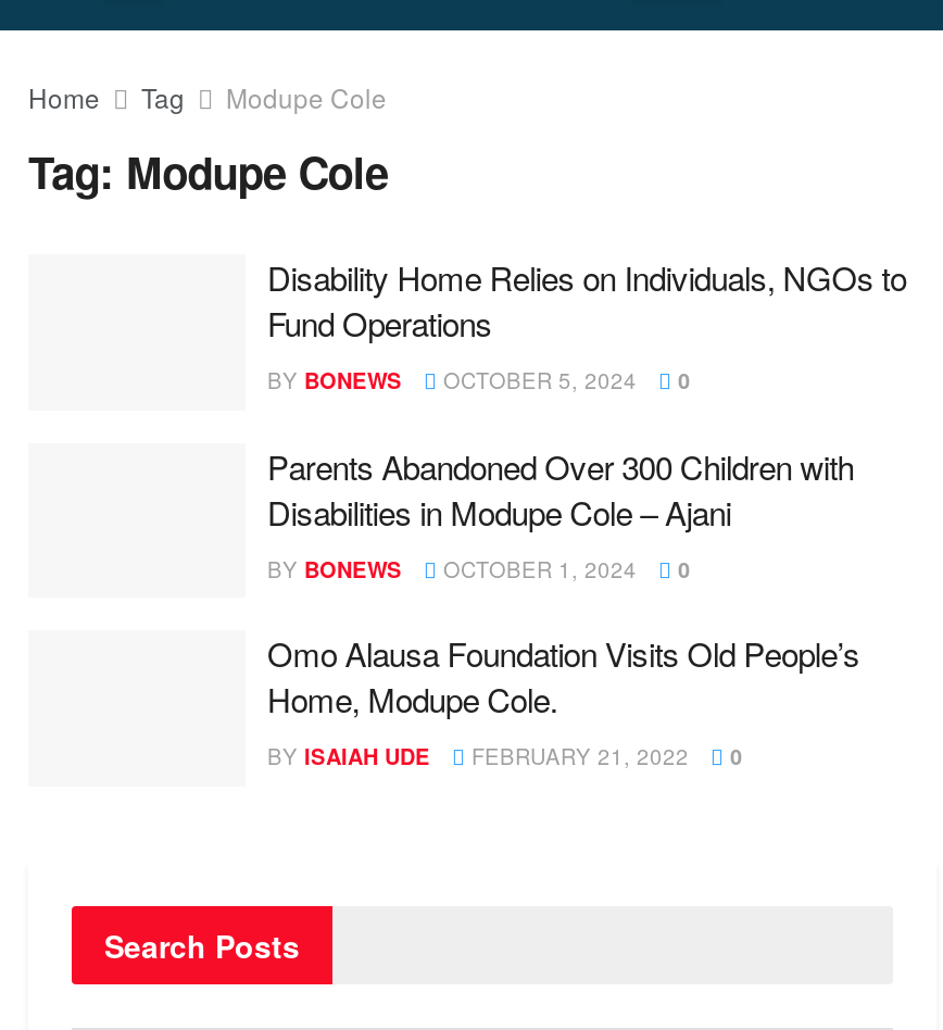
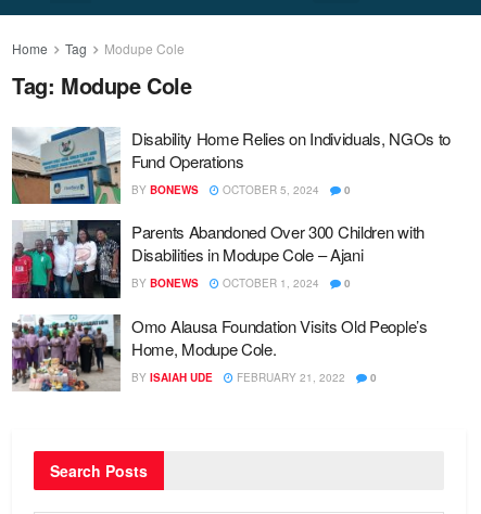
+ [image]

+ [image]

+ [image]
